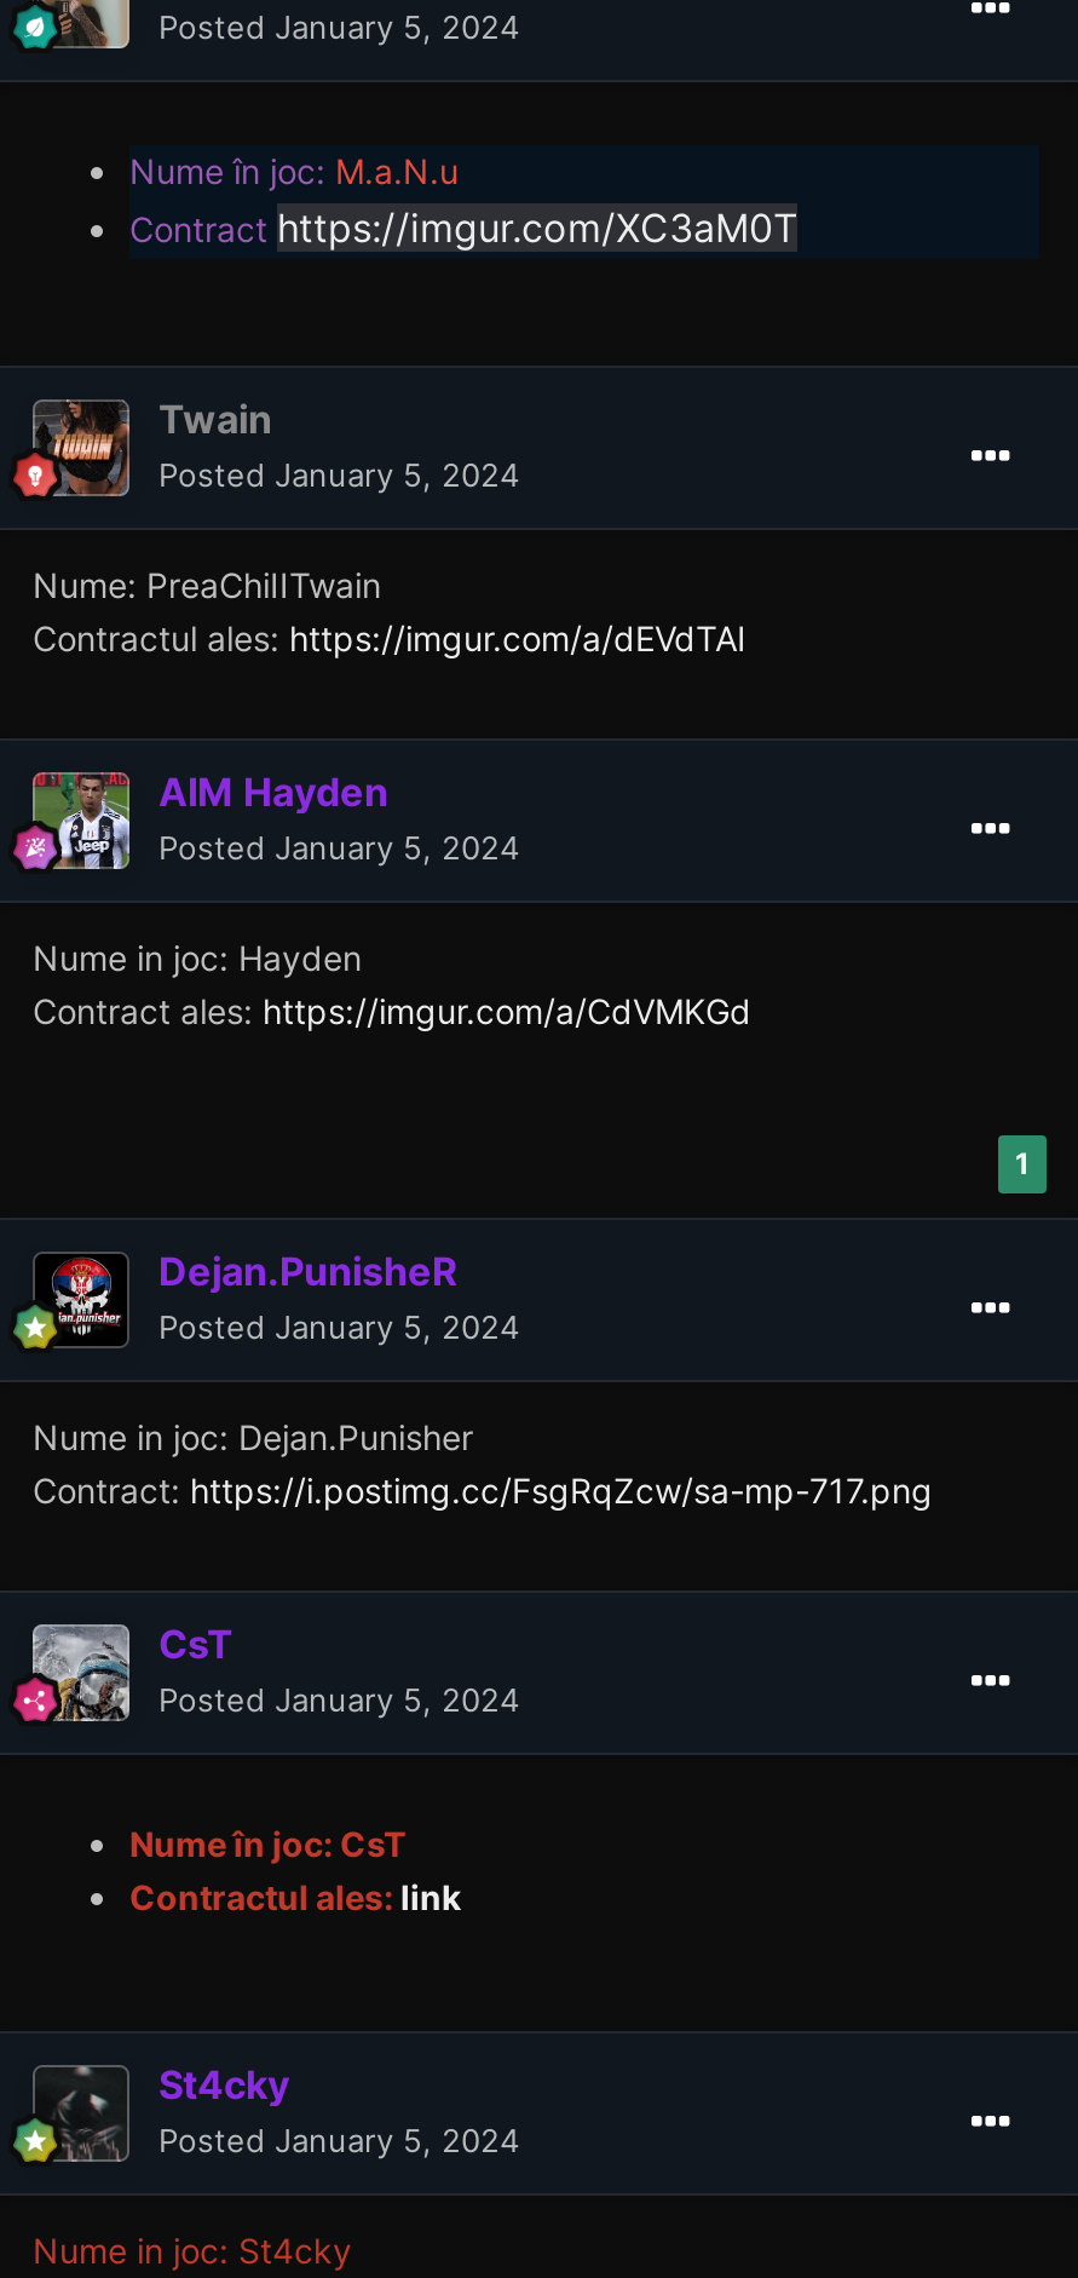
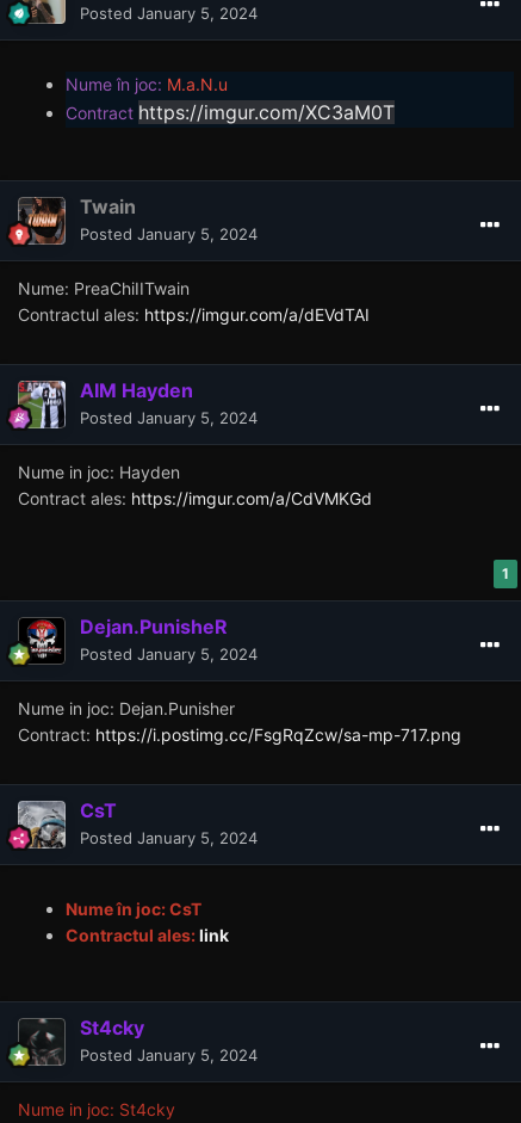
- [image]
+ [image]
